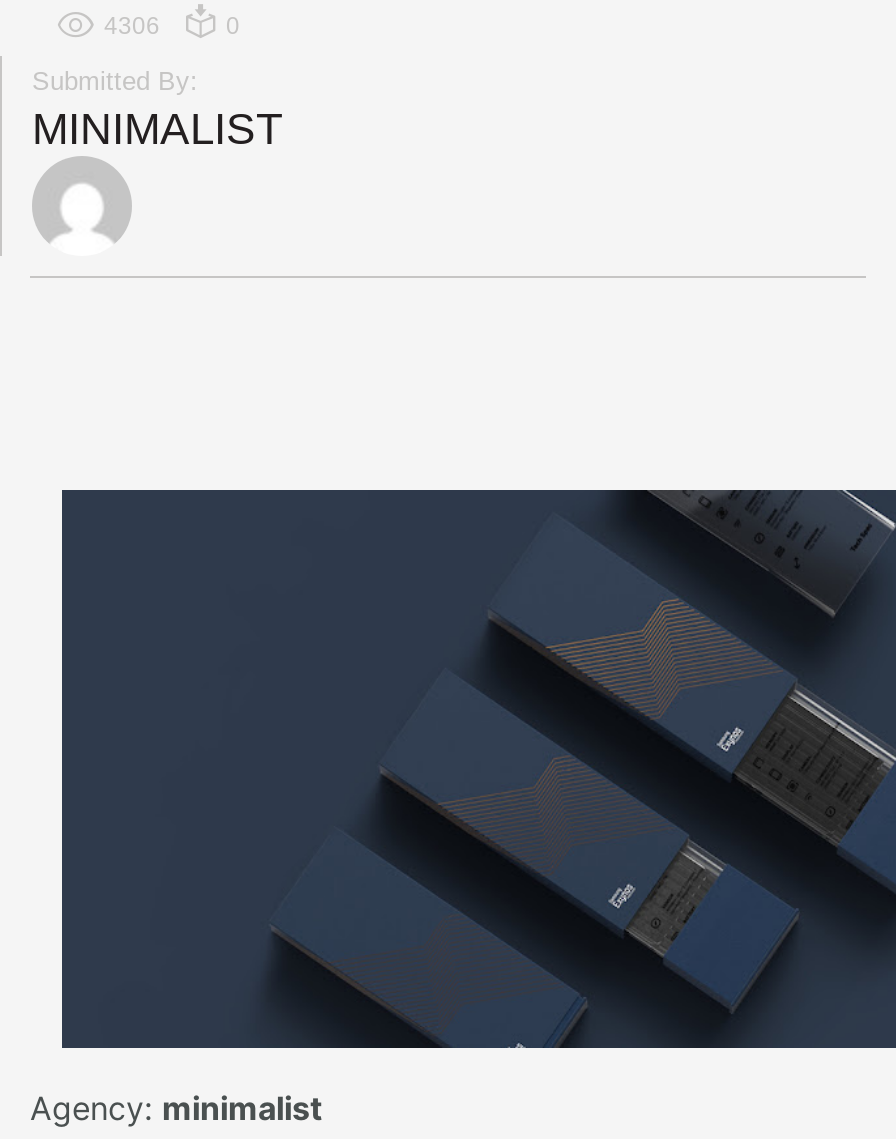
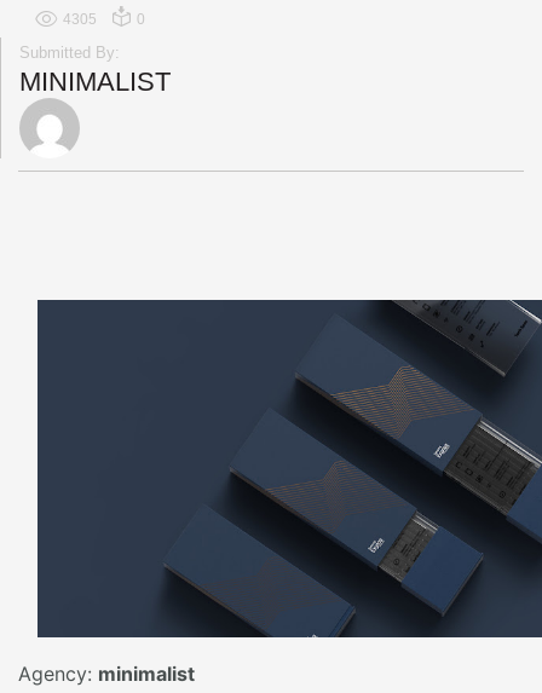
- 4306
+ 4305
